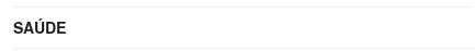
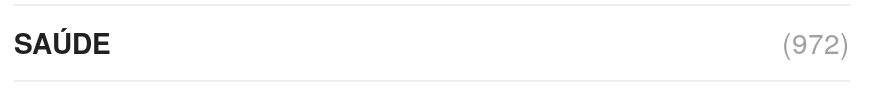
+ (972)
